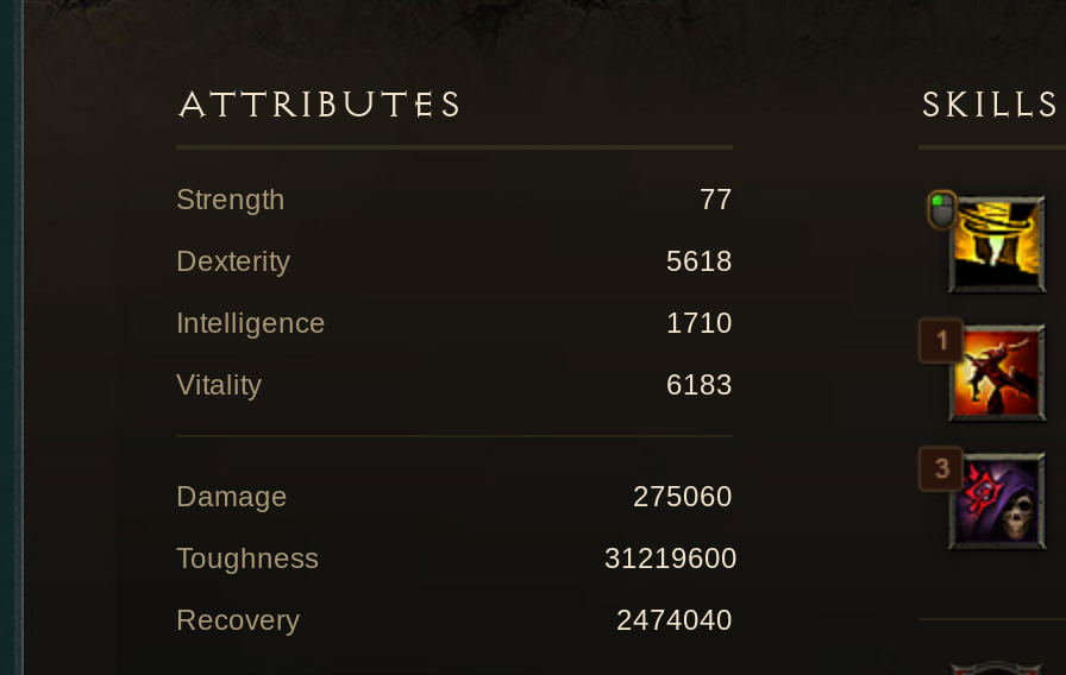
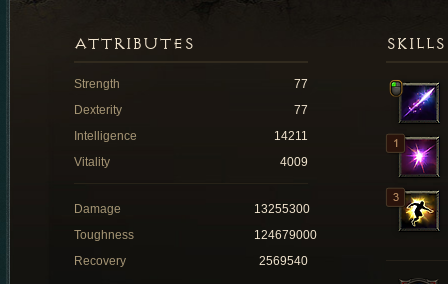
- [image]
+ [image]

- 5618
+ 77

- 1710
+ 14211

- [image]
+ [image]

- 6183
+ 4009

- [image]
+ [image]

- 275060
+ 13255300

- 31219600
+ 124679000

- 2474040
+ 2569540
